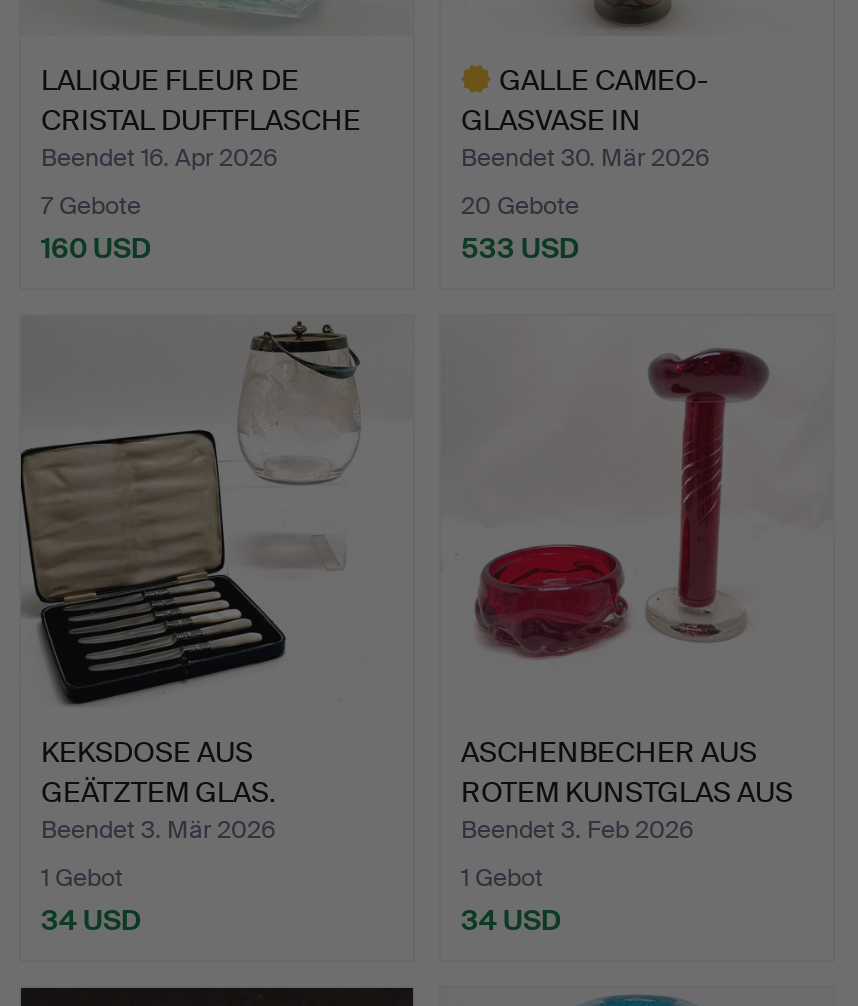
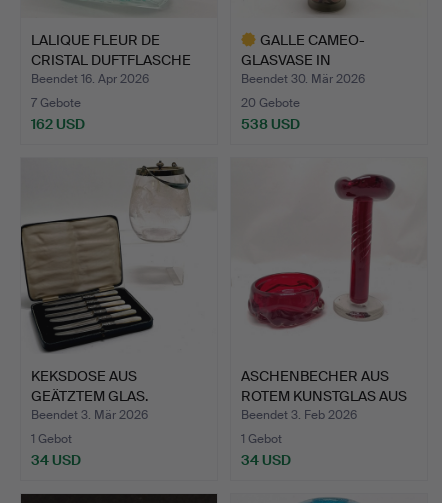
- 160 USD
+ 162 USD

- 533 USD
+ 538 USD
